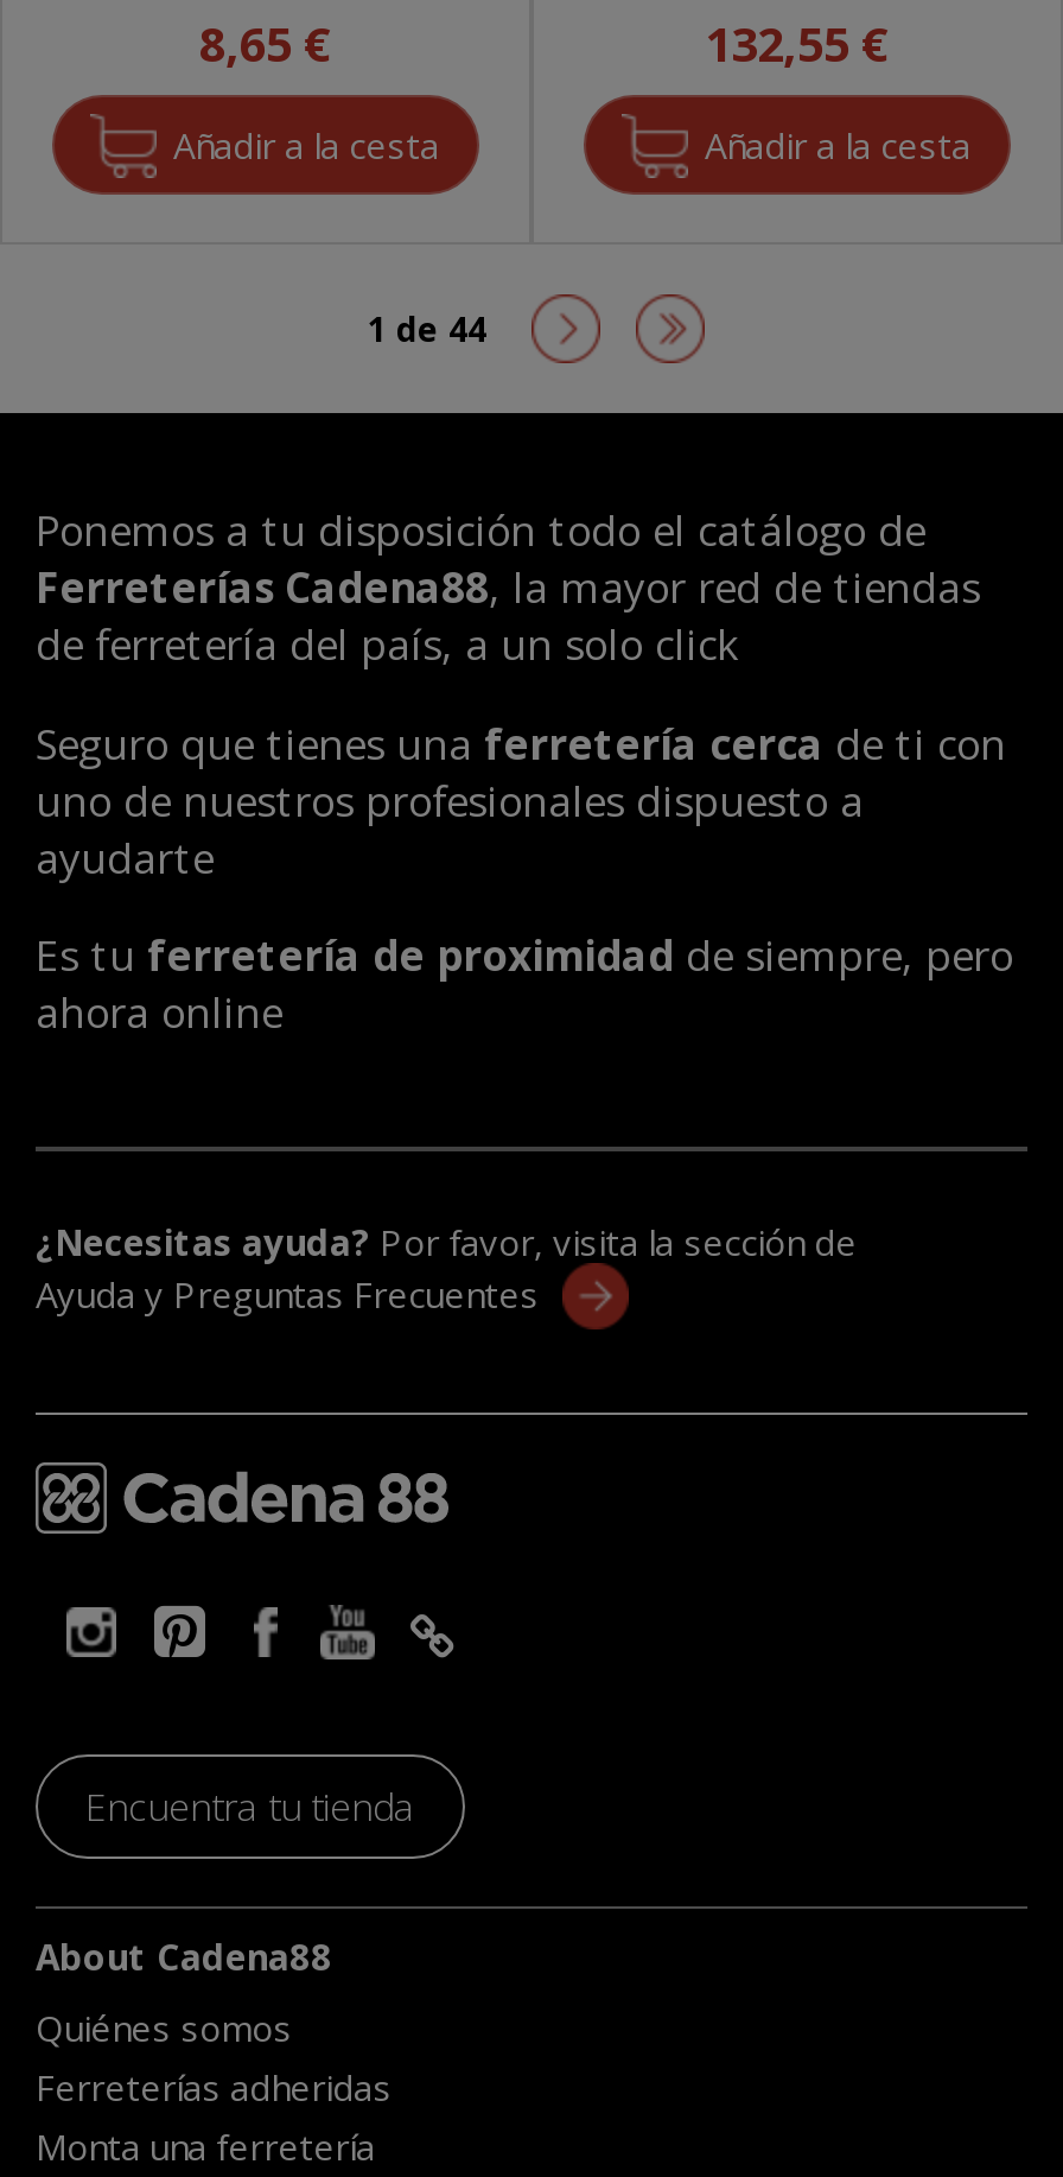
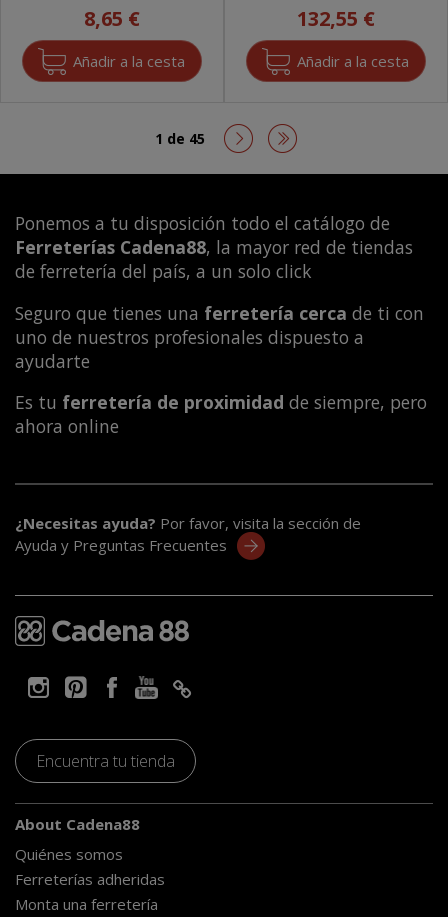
- 1 de 44
+ 1 de 45
